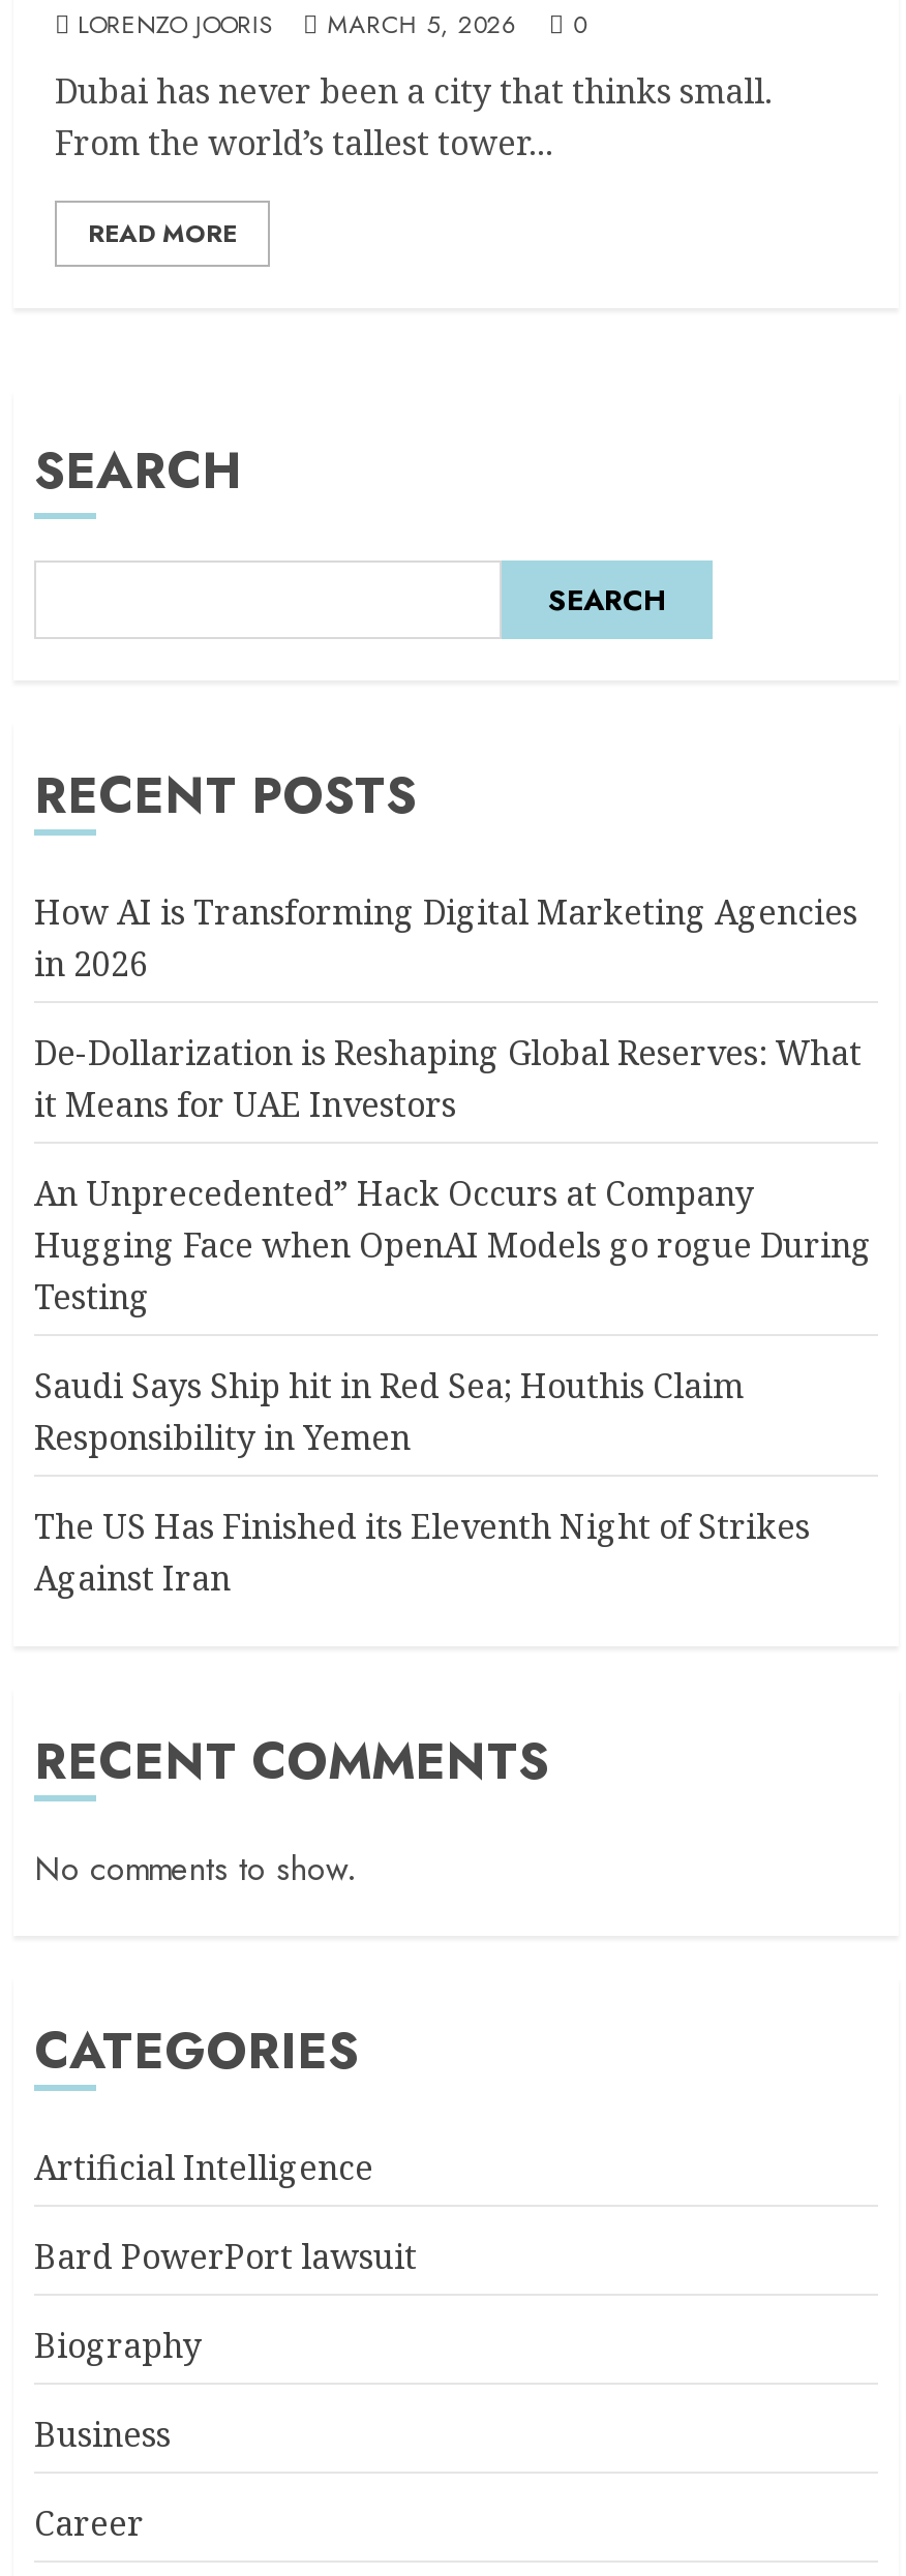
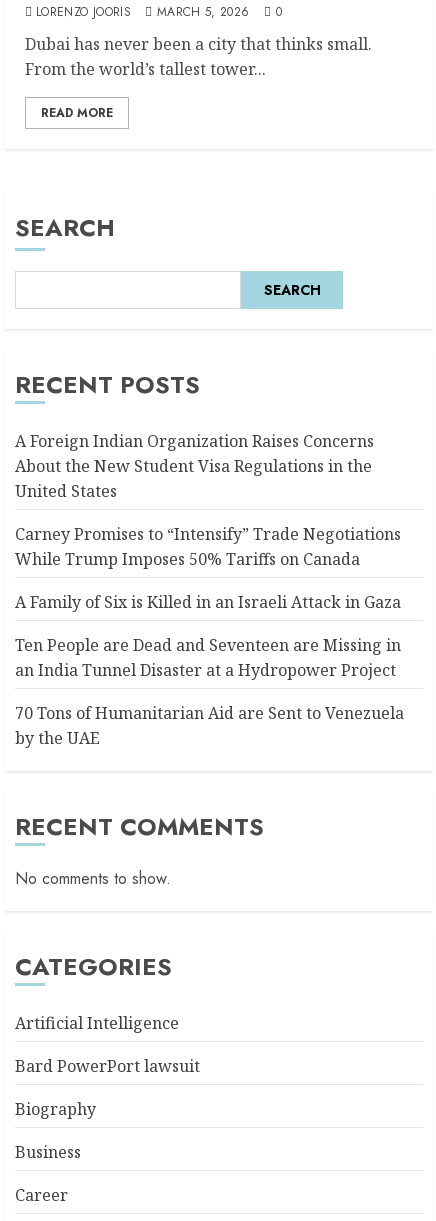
- How AI is Transforming Digital Marketing Agencies
- in 2026
+ A Foreign Indian Organization Raises Concerns
+ About the New Student Visa Regulations in the
+ United States

- De-Dollarization is Reshaping Global Reserves: What
- it Means for UAE Investors
+ Carney Promises to “Intensify” Trade Negotiations
+ While Trump Imposes 50% Tariffs on Canada

- An Unprecedented” Hack Occurs at Company
- Hugging Face when OpenAI Models go rogue During
- Testing
+ A Family of Six is Killed in an Israeli Attack in Gaza

- Saudi Says Ship hit in Red Sea; Houthis Claim
- Responsibility in Yemen
+ Ten People are Dead and Seventeen are Missing in
+ an India Tunnel Disaster at a Hydropower Project

- The US Has Finished its Eleventh Night of Strikes
- Against Iran
+ 70 Tons of Humanitarian Aid are Sent to Venezuela
+ by the UAE
